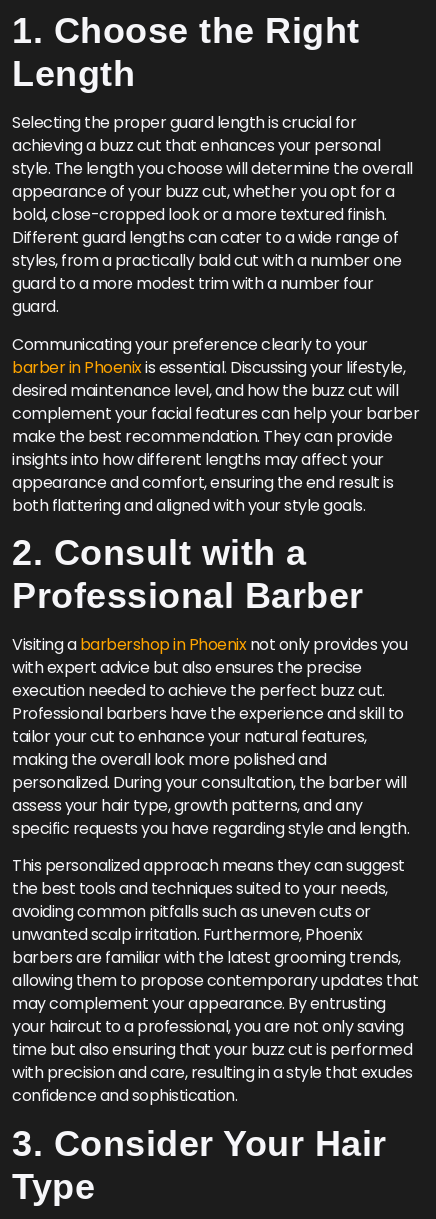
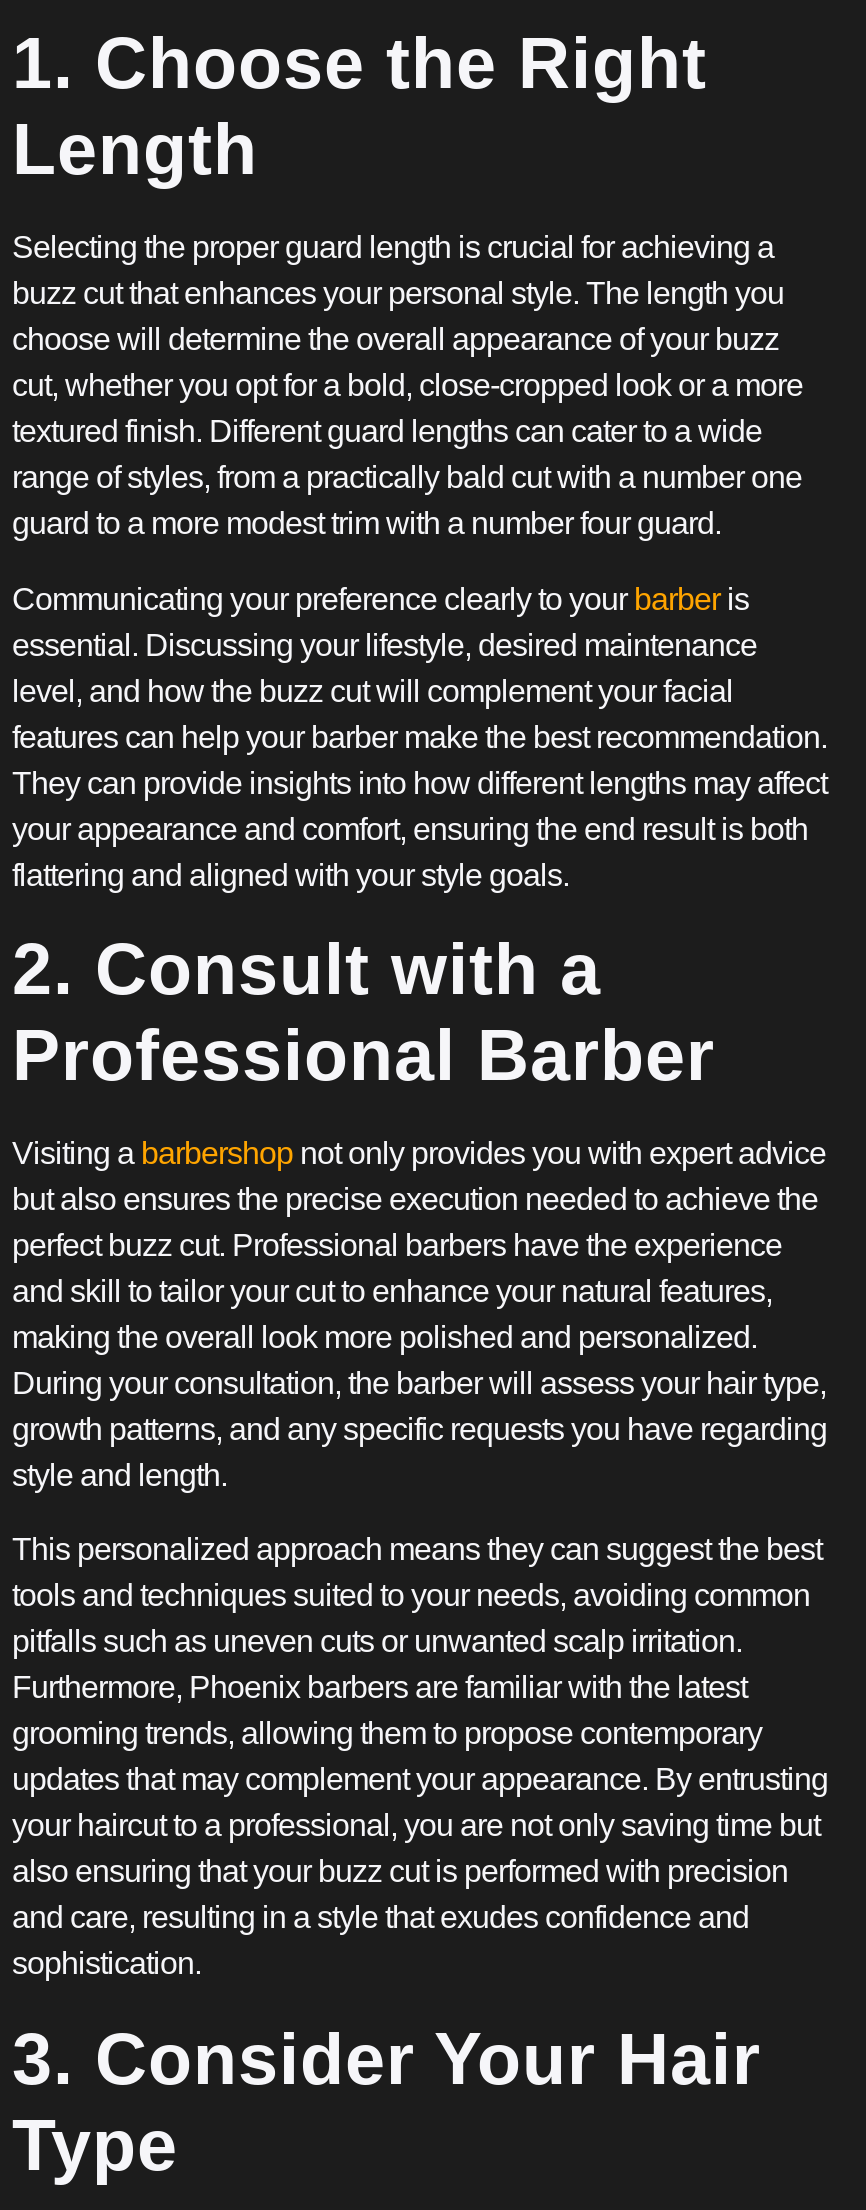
- Communicating your preference clearly to your
- barber in Phoenix is essential. Discussing your lifestyle,
- desired maintenance level, and how the buzz cut will
- complement your facial features can help your barber
- make the best recommendation. They can provide
- insights into how different lengths may affect your
- appearance and comfort, ensuring the end result is
- both flattering and aligned with your style goals.
+ Communicating your preference clearly to your barber is
+ essential. Discussing your lifestyle, desired maintenance
+ level, and how the buzz cut will complement your facial
+ features can help your barber make the best recommendation.
+ They can provide insights into how different lengths may affect
+ your appearance and comfort, ensuring the end result is both
+ flattering and aligned with your style goals.

- Visiting a barbershop in Phoenix not only provides you
- with expert advice but also ensures the precise
- execution needed to achieve the perfect buzz cut.
- Professional barbers have the experience and skill to
- tailor your cut to enhance your natural features,
- making the overall look more polished and
- personalized. During your consultation, the barber will
- assess your hair type, growth patterns, and any
- specific requests you have regarding style and length.
+ Visiting a barbershop not only provides you with expert advice
+ but also ensures the precise execution needed to achieve the
+ perfect buzz cut. Professional barbers have the experience
+ and skill to tailor your cut to enhance your natural features,
+ making the overall look more polished and personalized.
+ During your consultation, the barber will assess your hair type,
+ growth patterns, and any specific requests you have regarding
+ style and length.
